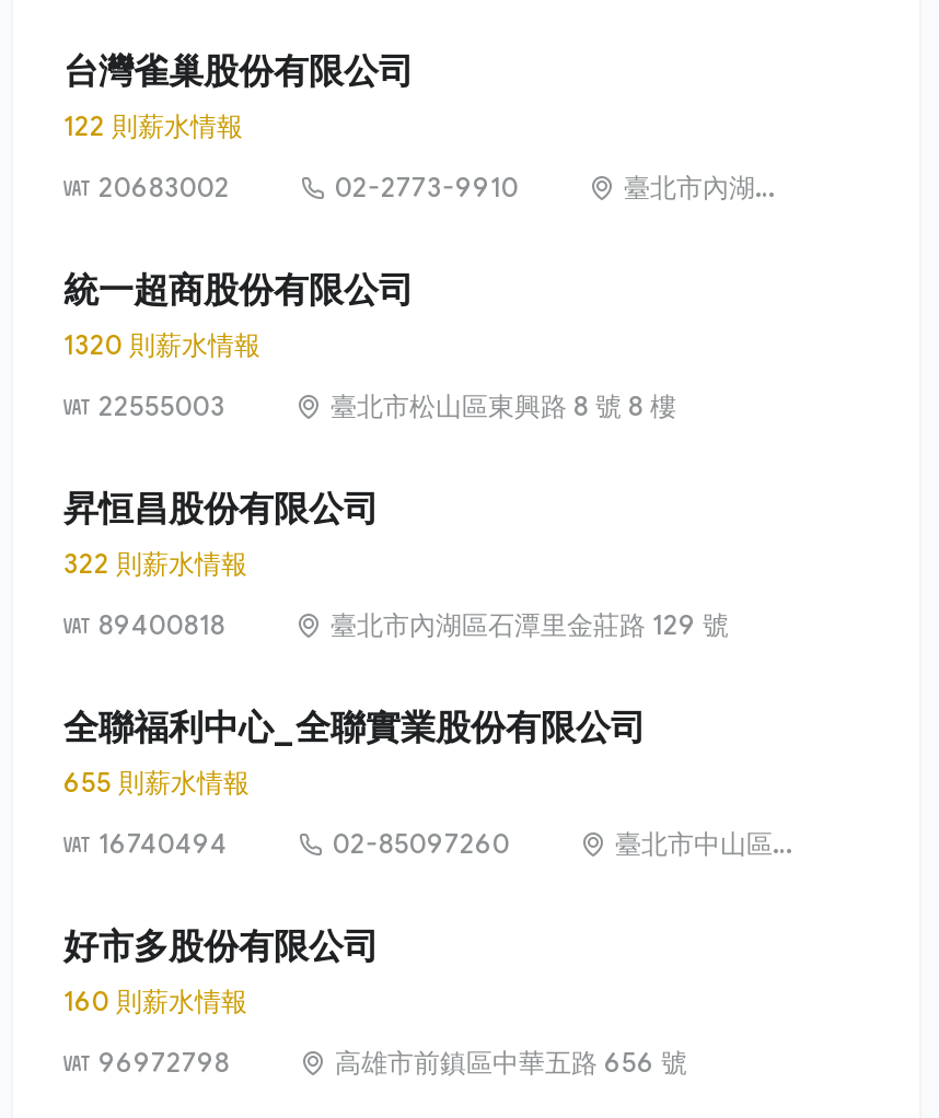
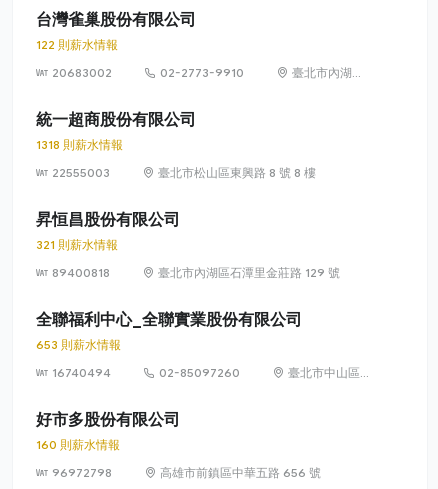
- 1320 則薪水情報
+ 1318 則薪水情報

- 322 則薪水情報
+ 321 則薪水情報

- 655 則薪水情報
+ 653 則薪水情報
